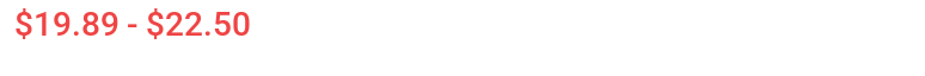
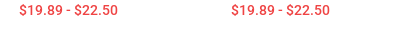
+ $19.89 - $22.50
